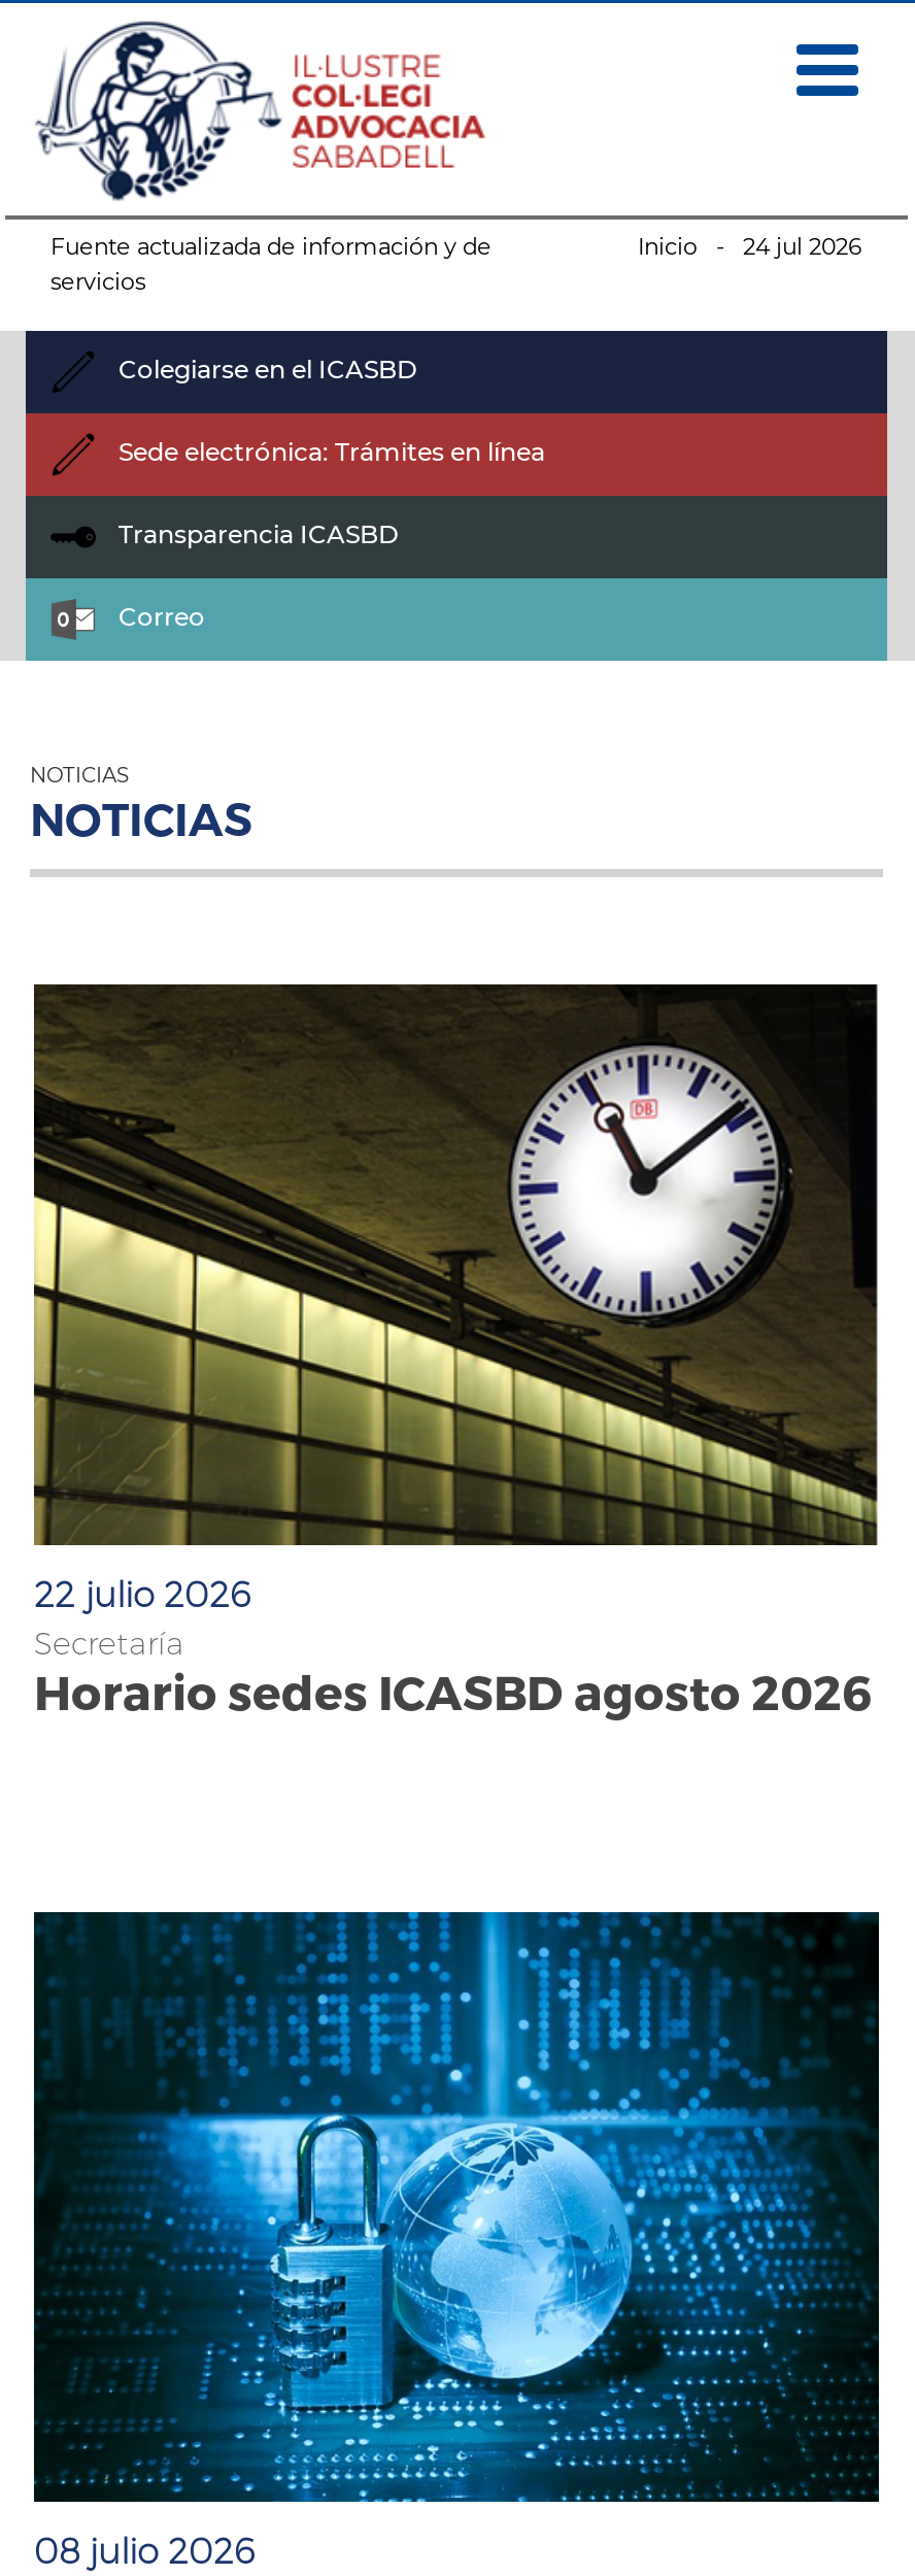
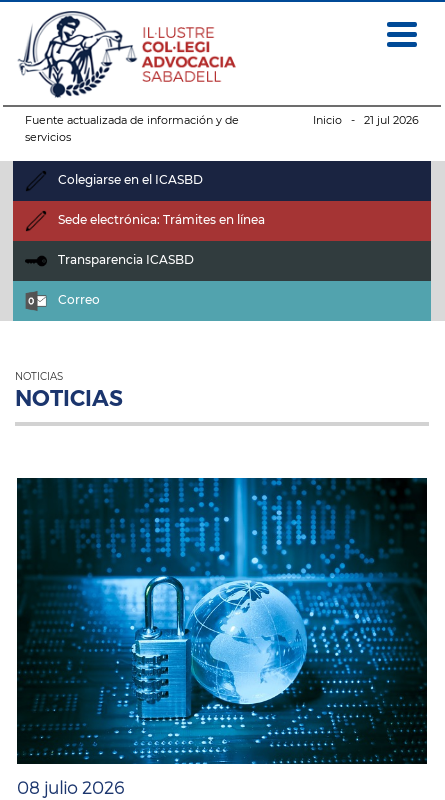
- Inicio - 24 jul 2026
+ Inicio - 21 jul 2026

- [image]
- 22 julio 2026
- Secretaría
- Horario sedes ICASBD agosto 2026
